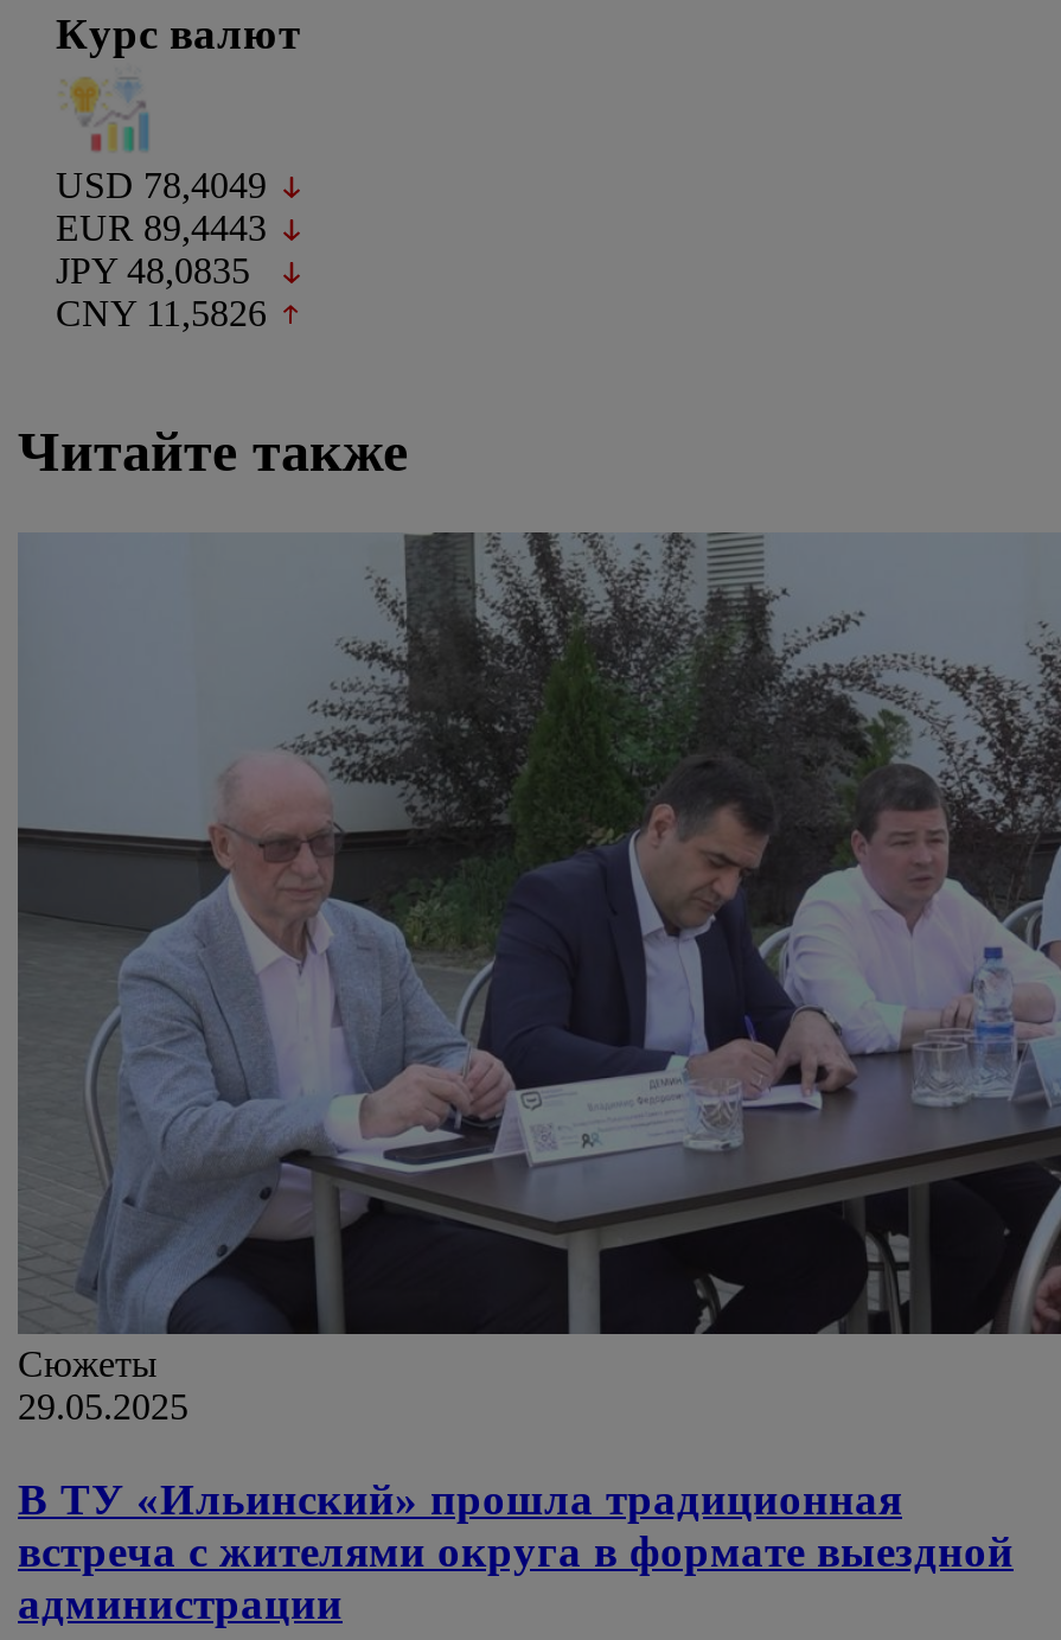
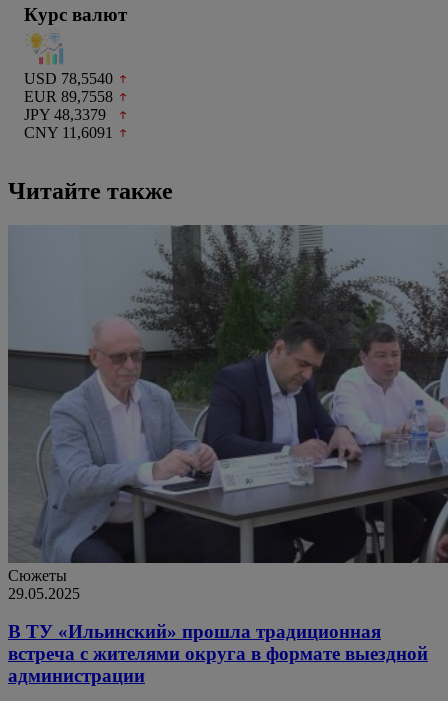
- USD 78,4049
+ USD 78,5540

- EUR 89,4443
+ EUR 89,7558

- JPY 48,0835
+ JPY 48,3379

- CNY 11,5826
+ CNY 11,6091
